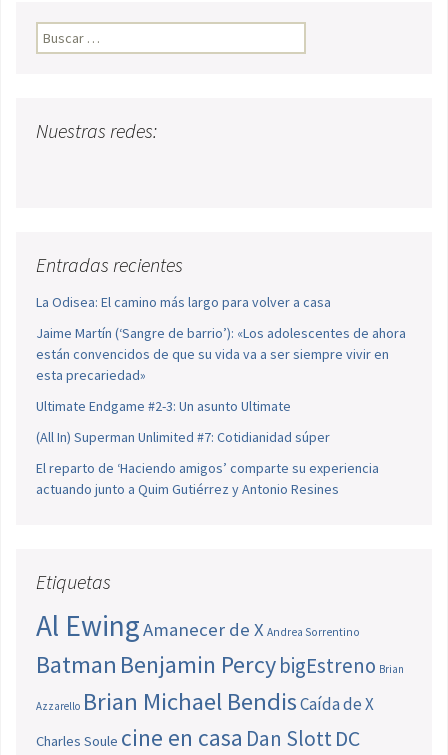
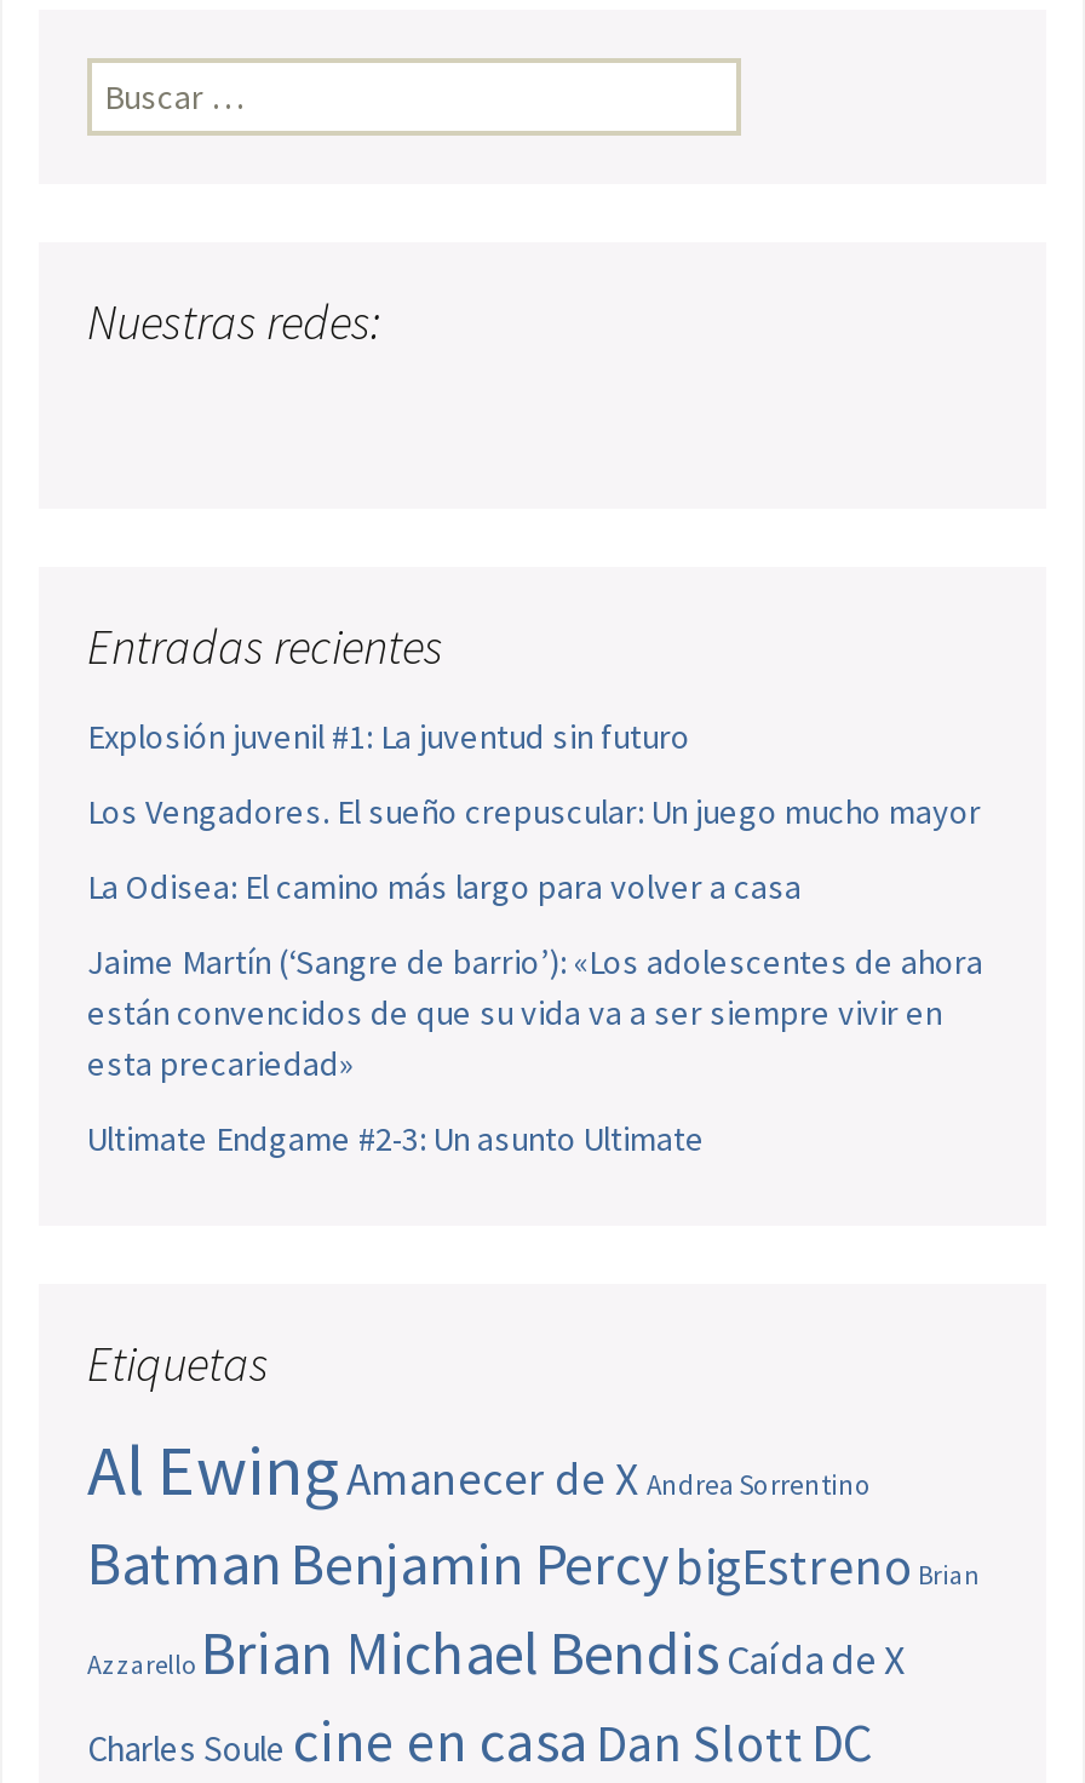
+ Explosión juvenil #1: La juventud sin futuro
+ Los Vengadores. El sueño crepuscular: Un juego mucho mayor

moved down: La Odisea: El camino más largo para volver a casa | Jaime Martín (‘Sangre de barrio’): «Los adolescentes de ahora | están convencidos de que su vida va a ser siempre vivir en | esta precariedad» | Ultimate Endgame #2-3: Un asunto Ultimate

- (All In) Superman Unlimited #7: Cotidianidad súper
- El reparto de ‘Haciendo amigos’ comparte su experiencia
- actuando junto a Quim Gutiérrez y Antonio Resines
